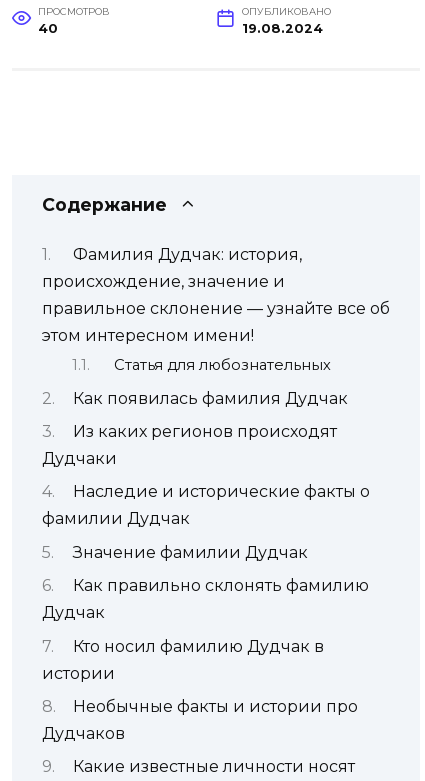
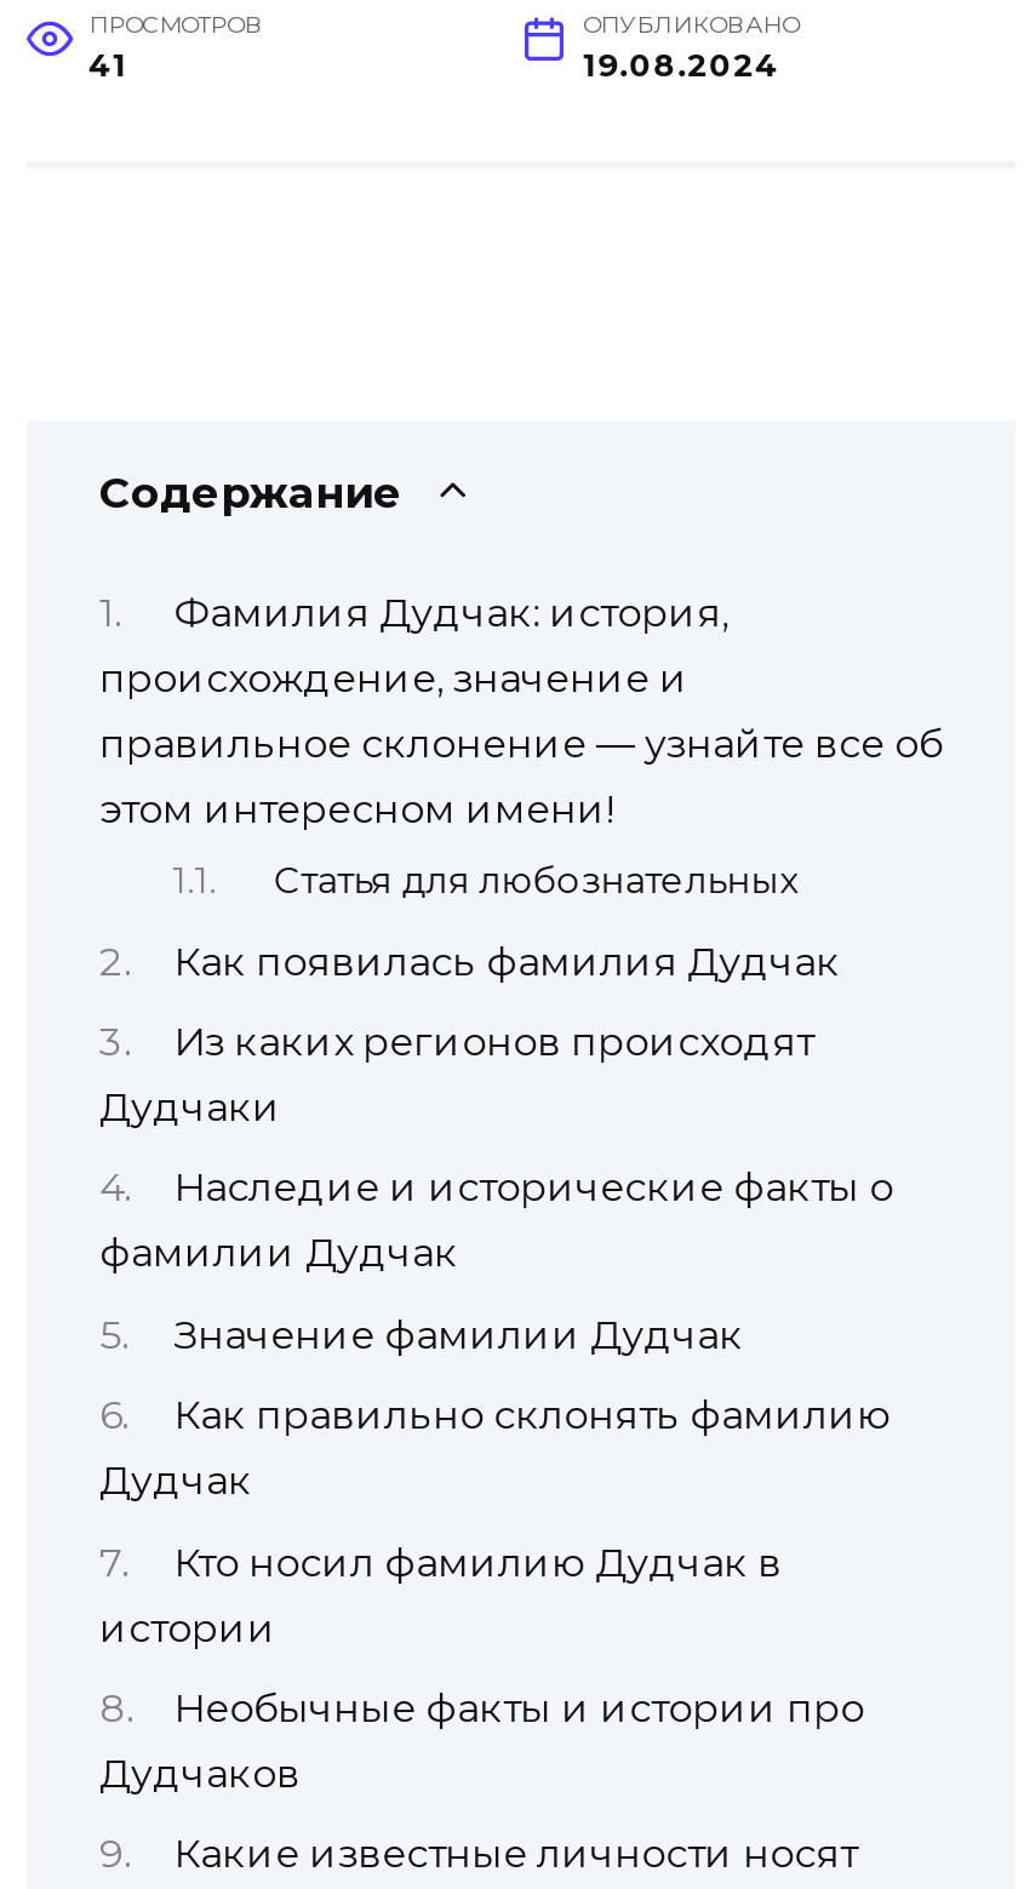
- 40
+ 41
